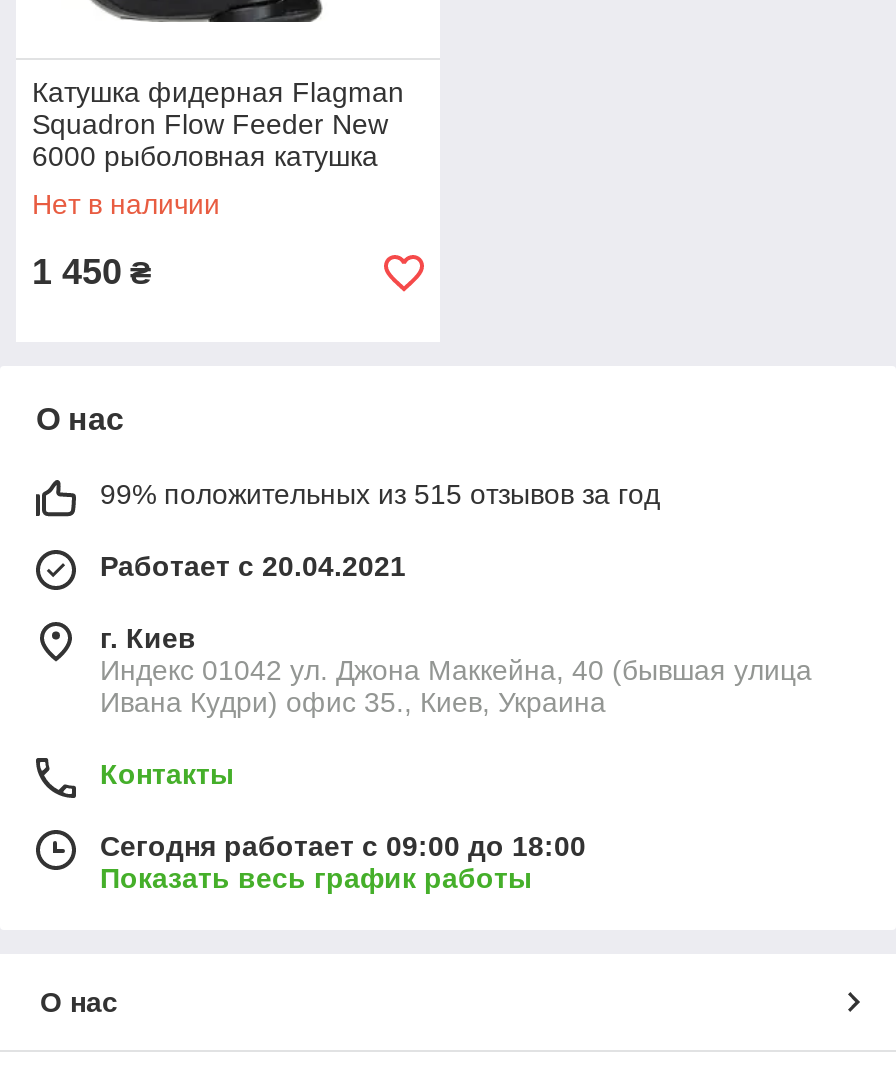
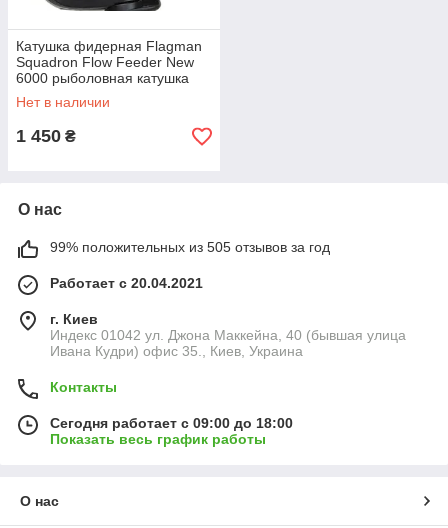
- 99% положительных из 515 отзывов за год
+ 99% положительных из 505 отзывов за год
